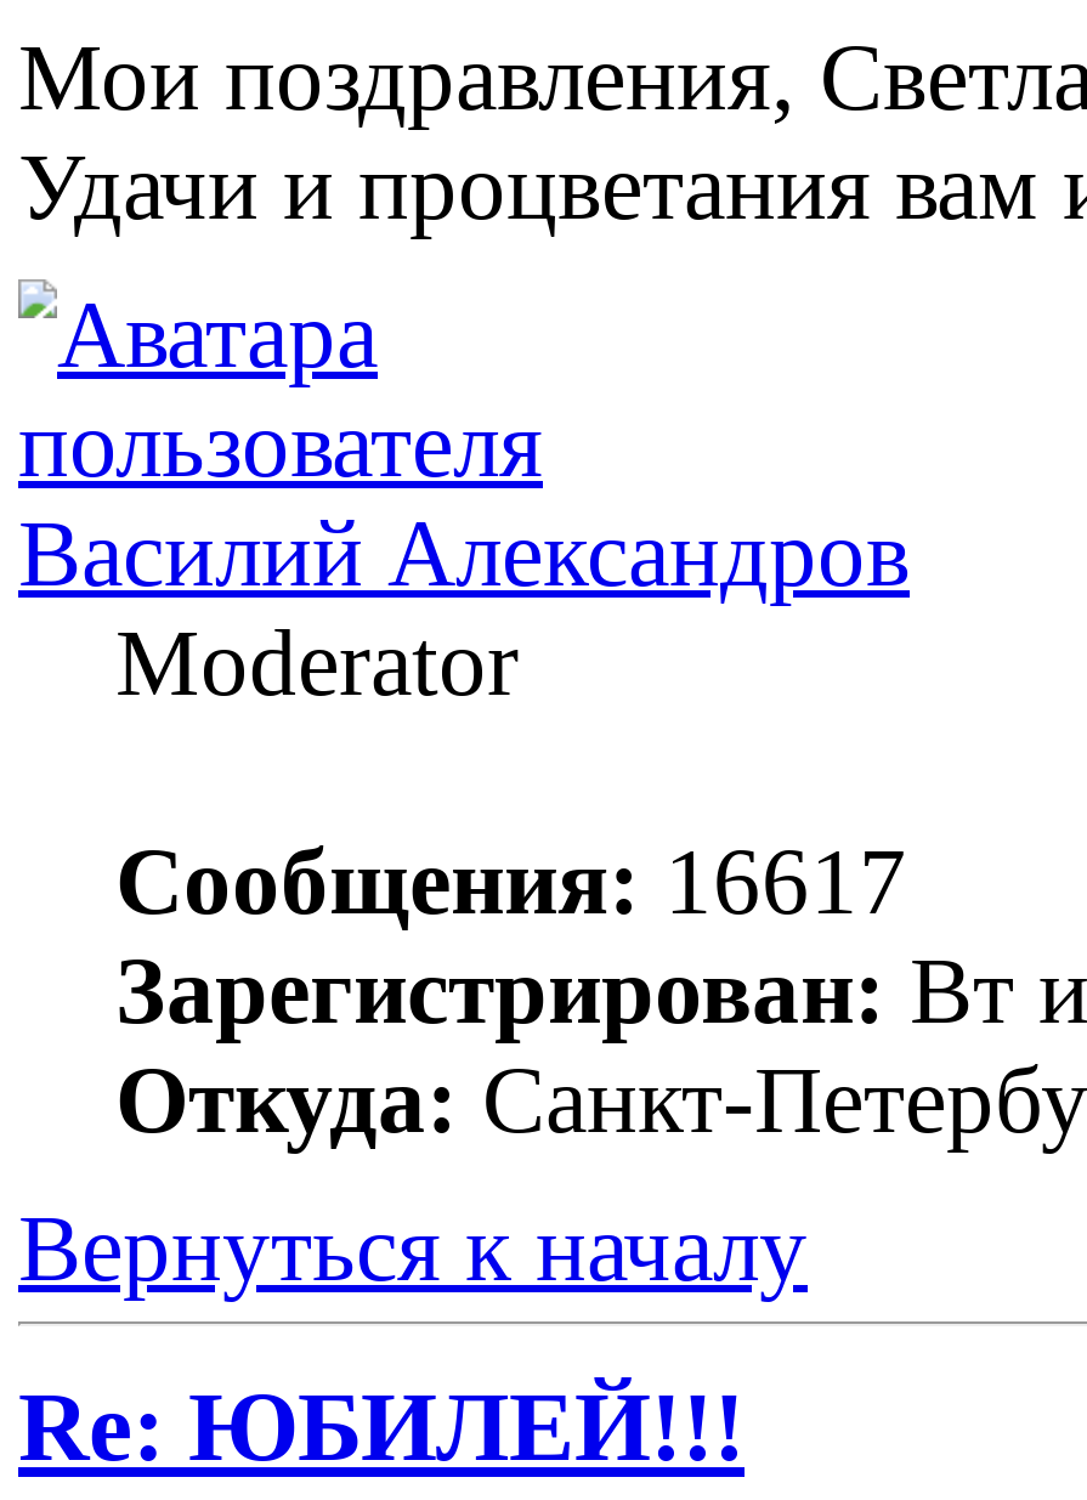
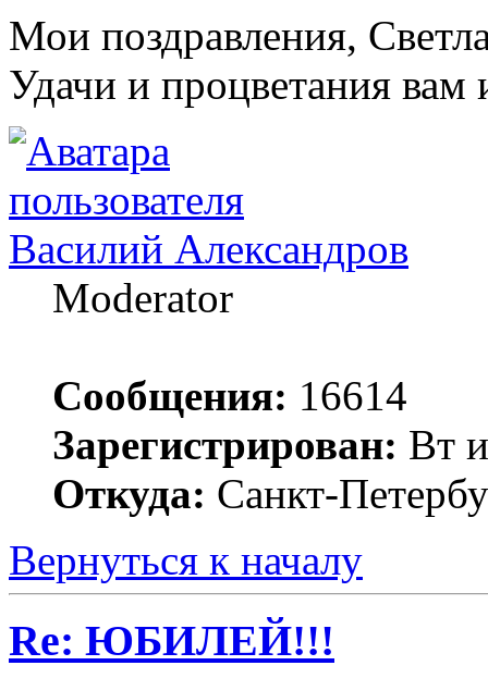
- Сообщения: 16617
+ Сообщения: 16614
